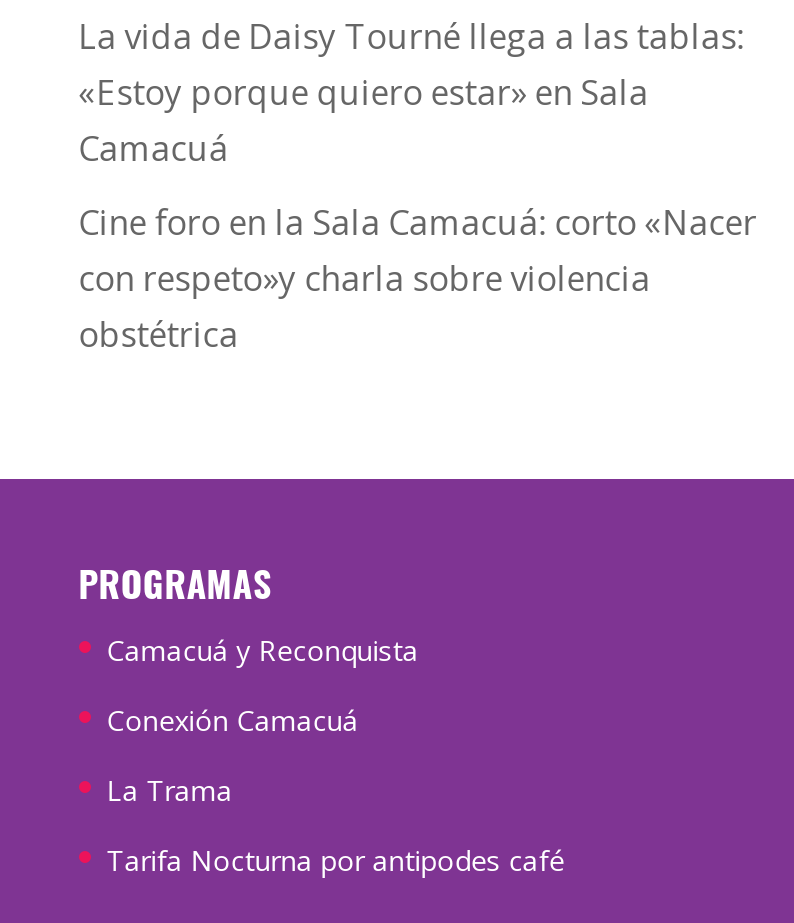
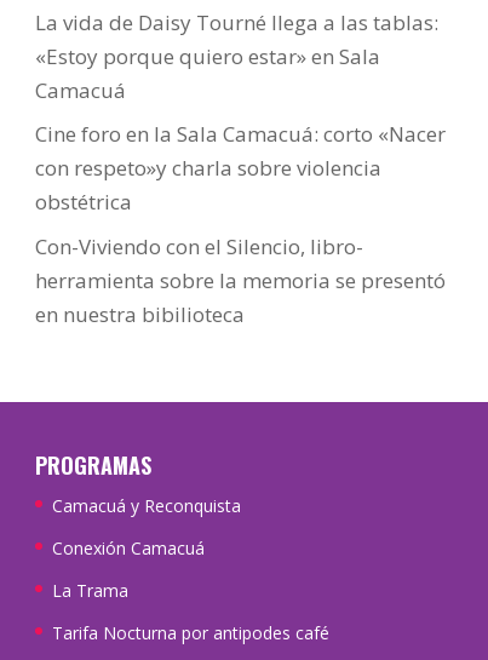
+ Con-Viviendo con el Silencio, libro-
+ herramienta sobre la memoria se presentó
+ en nuestra bibilioteca
